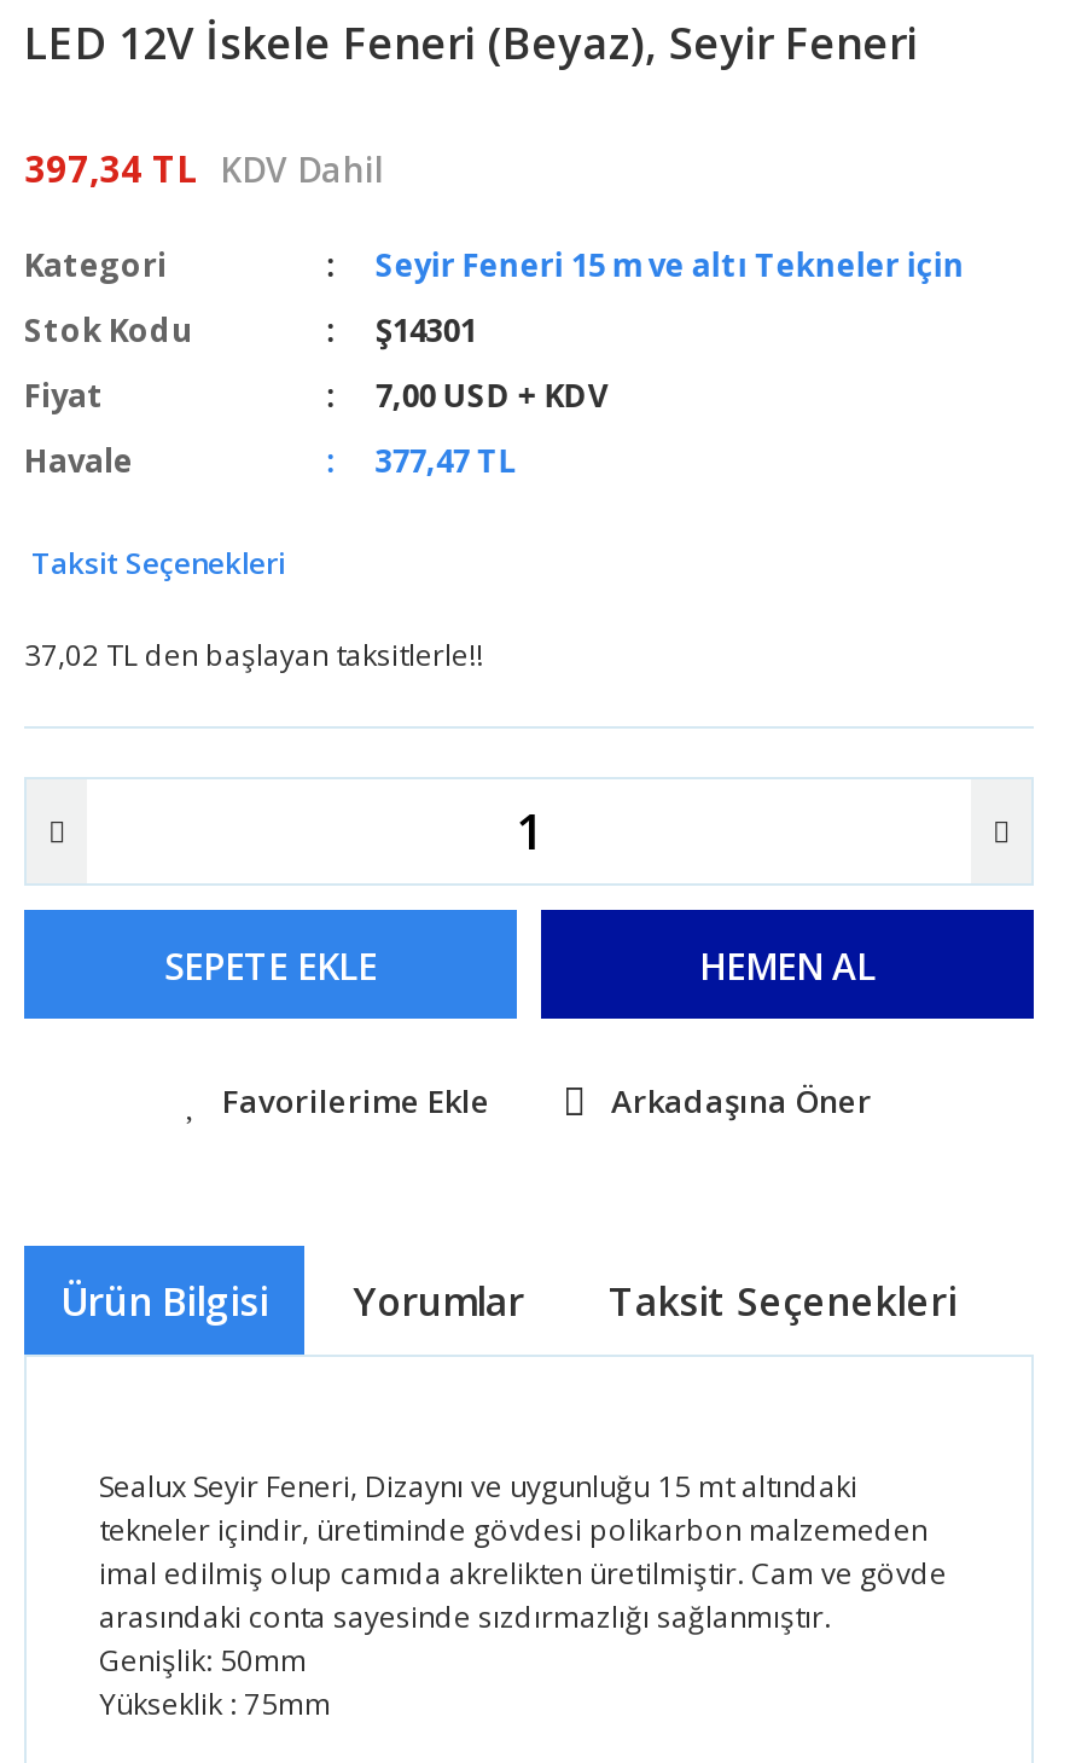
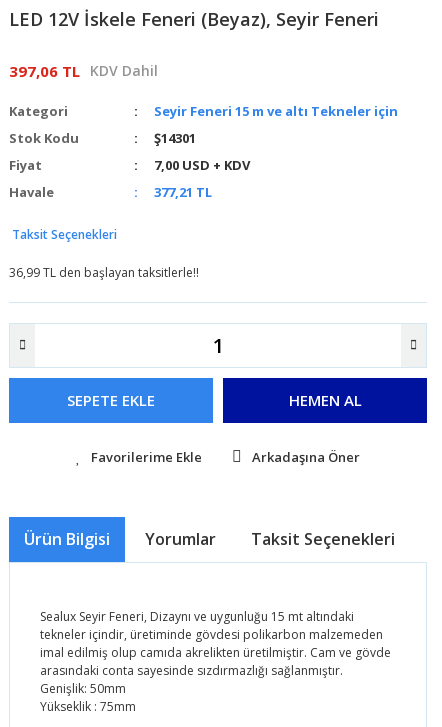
- 397,34 TL KDV Dahil
+ 397,06 TL KDV Dahil

- 377,47 TL
+ 377,21 TL

- 37,02 TL den başlayan taksitlerle!!
+ 36,99 TL den başlayan taksitlerle!!
